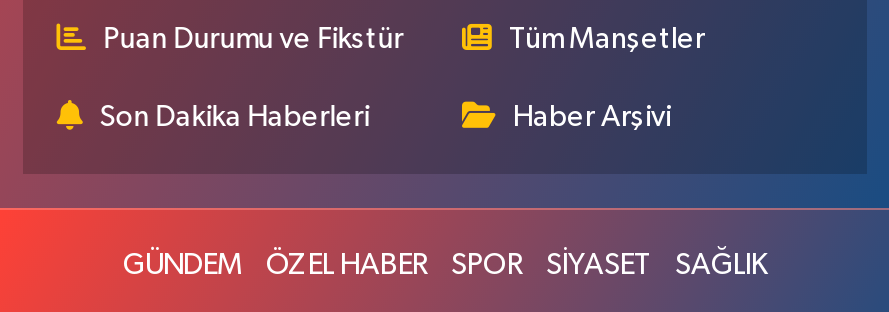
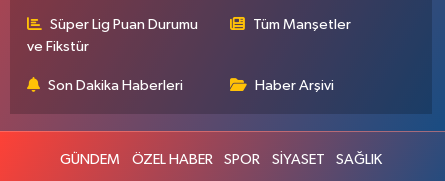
- Puan Durumu ve Fikstür
+ Süper Lig Puan Durumu
+ ve Fikstür
